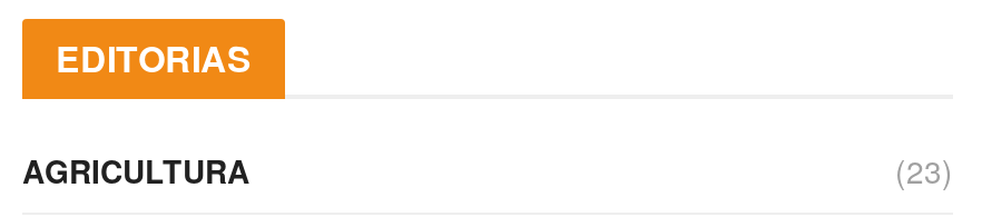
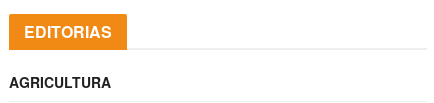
- (23)
